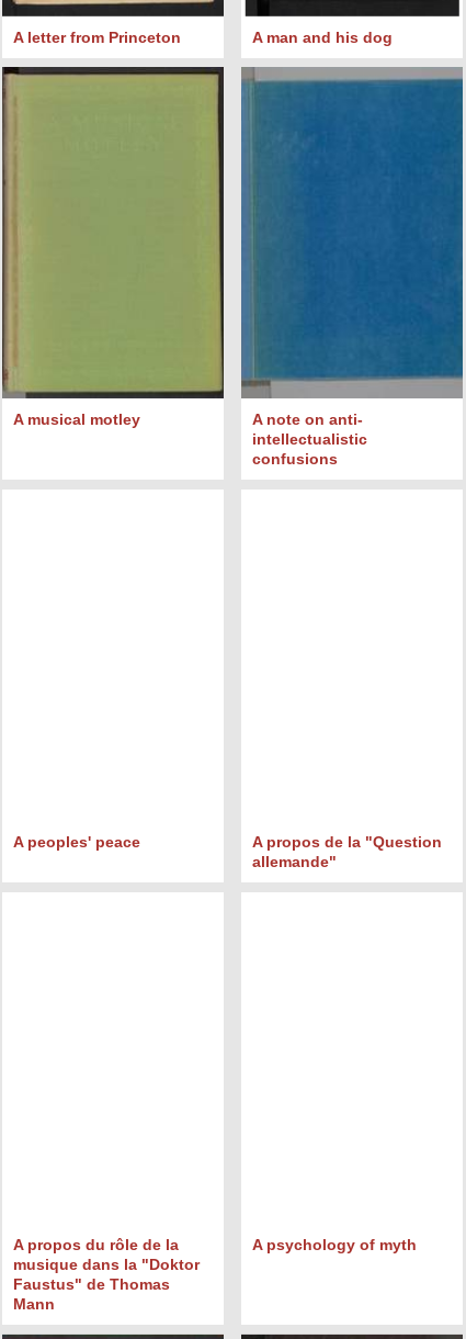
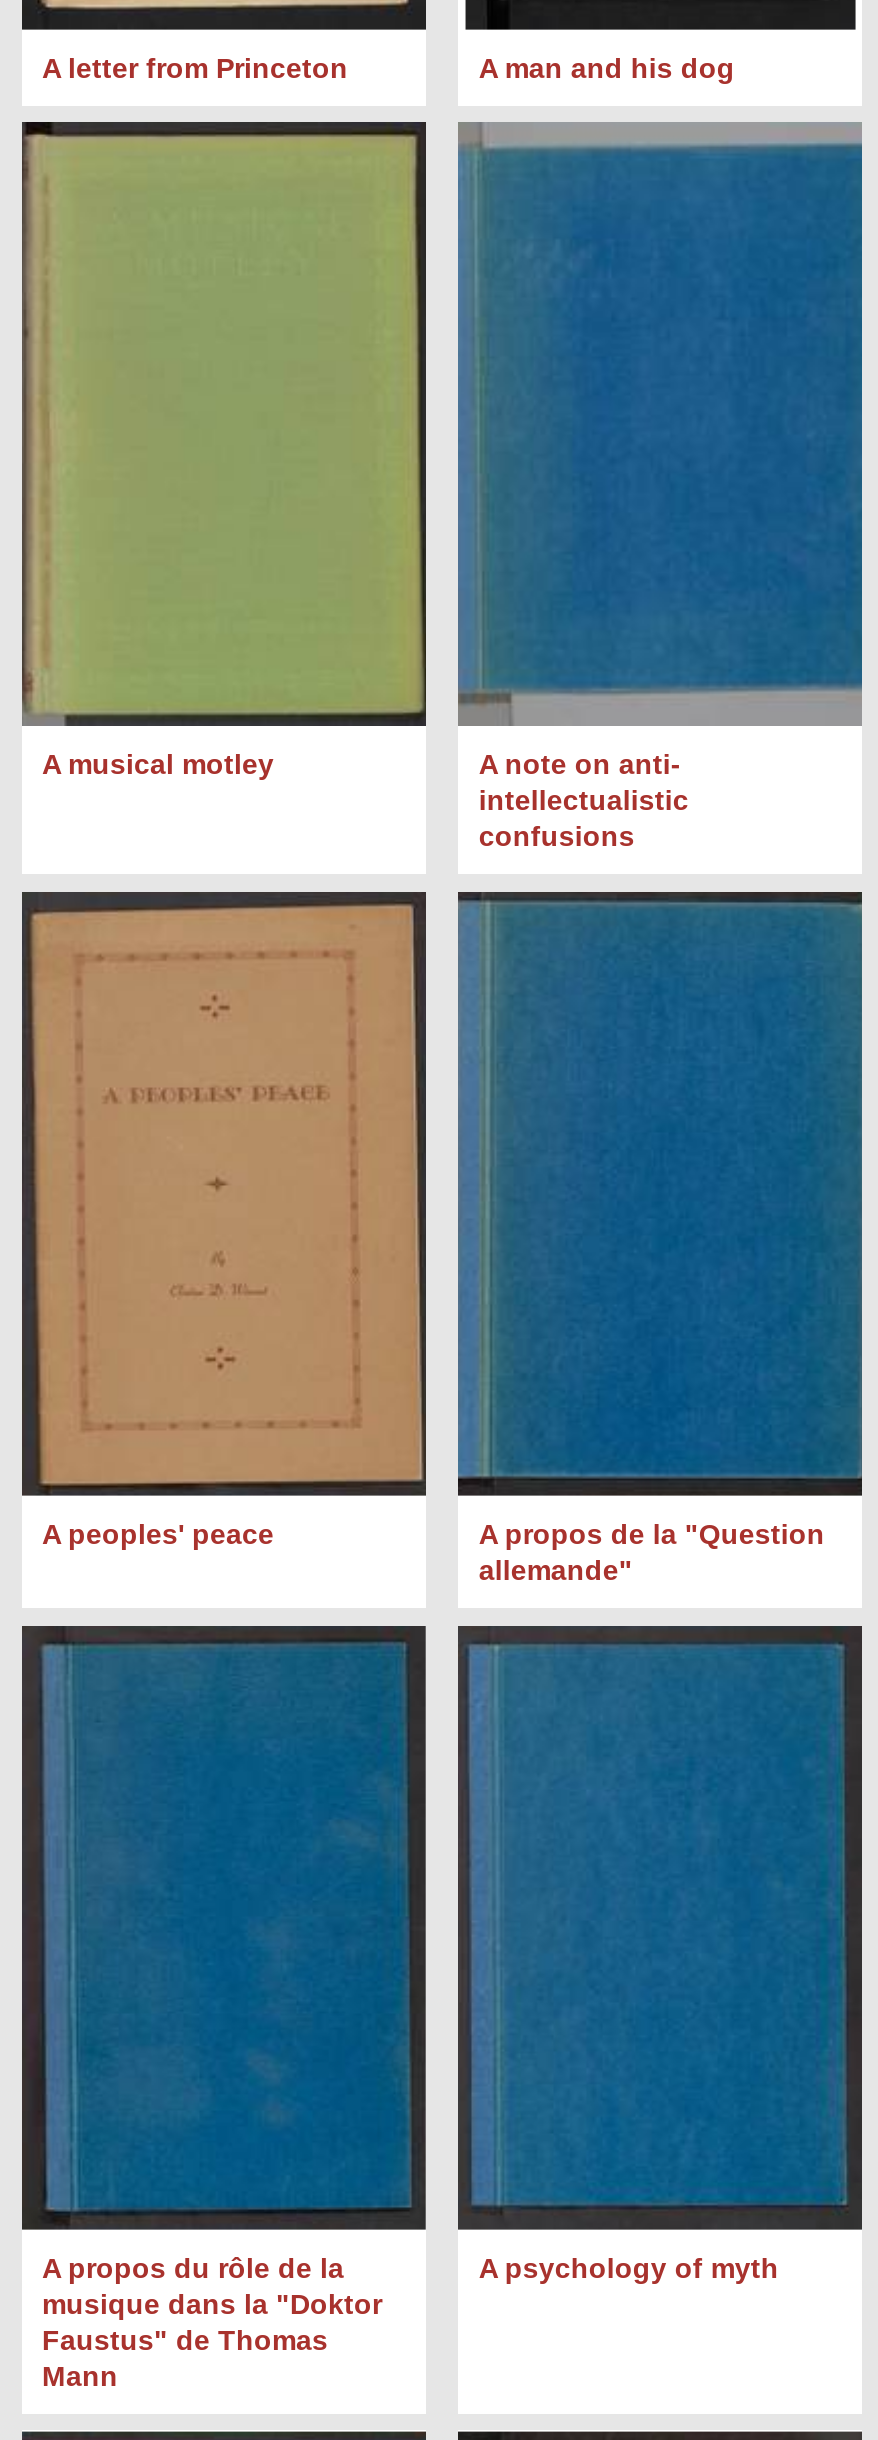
+ [image]

+ [image]

+ [image]

+ [image]
